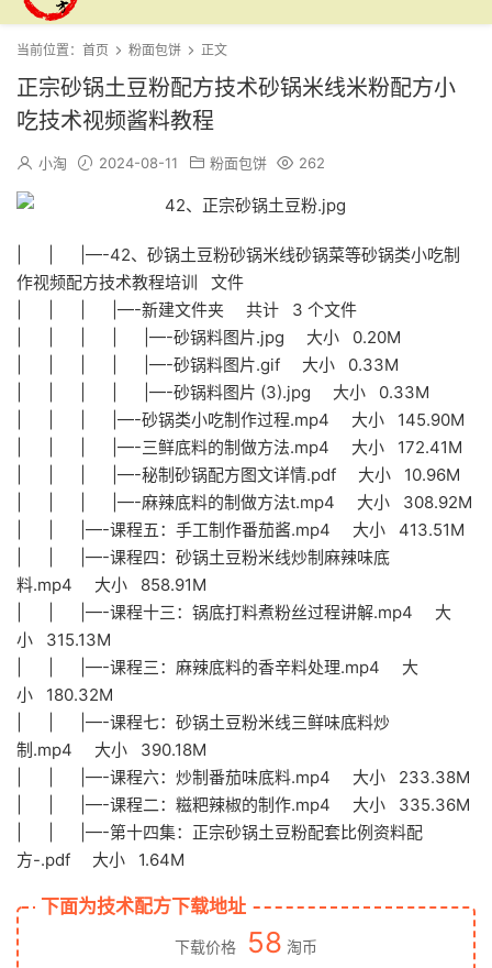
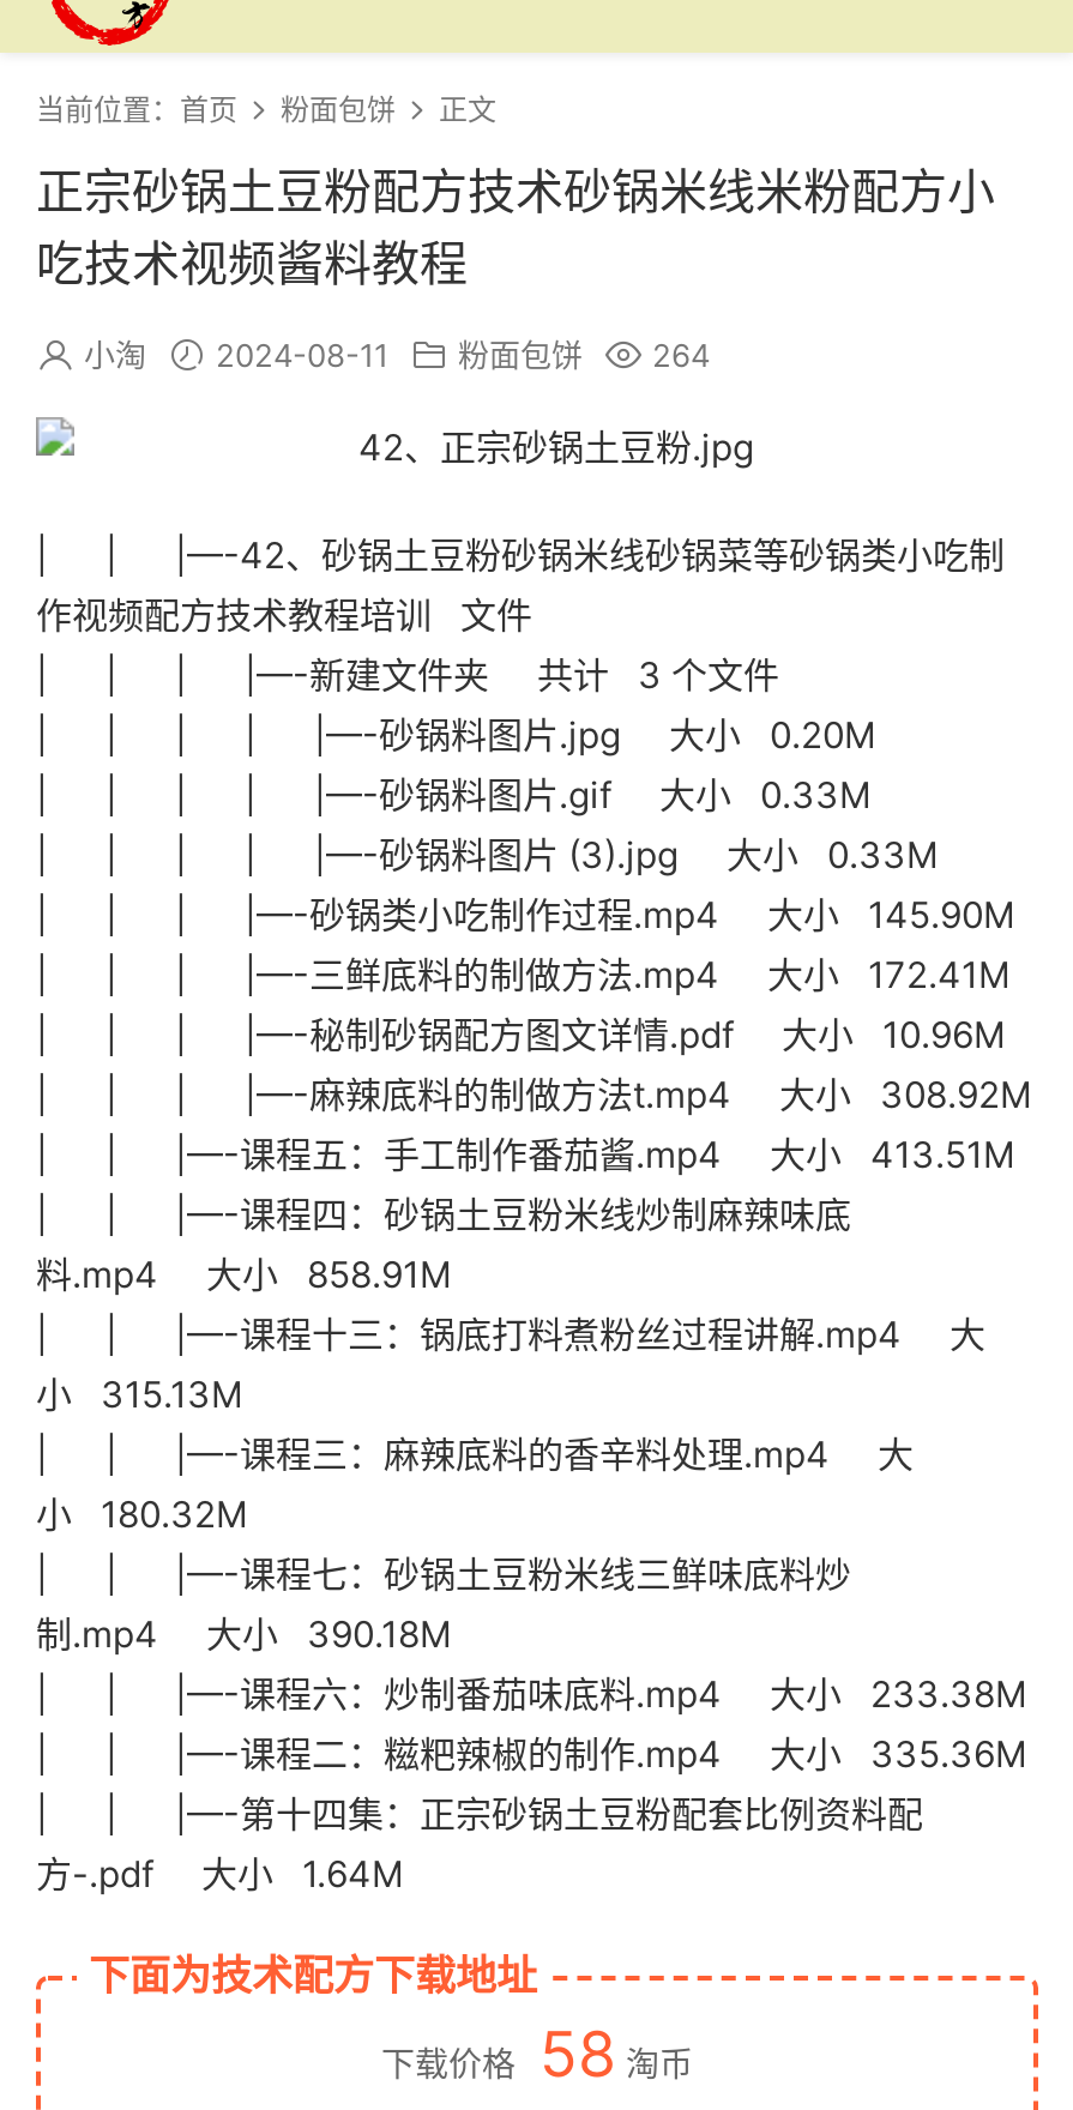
- 小淘 2024-08-11 粉面包饼 262
+ 小淘 2024-08-11 粉面包饼 264
